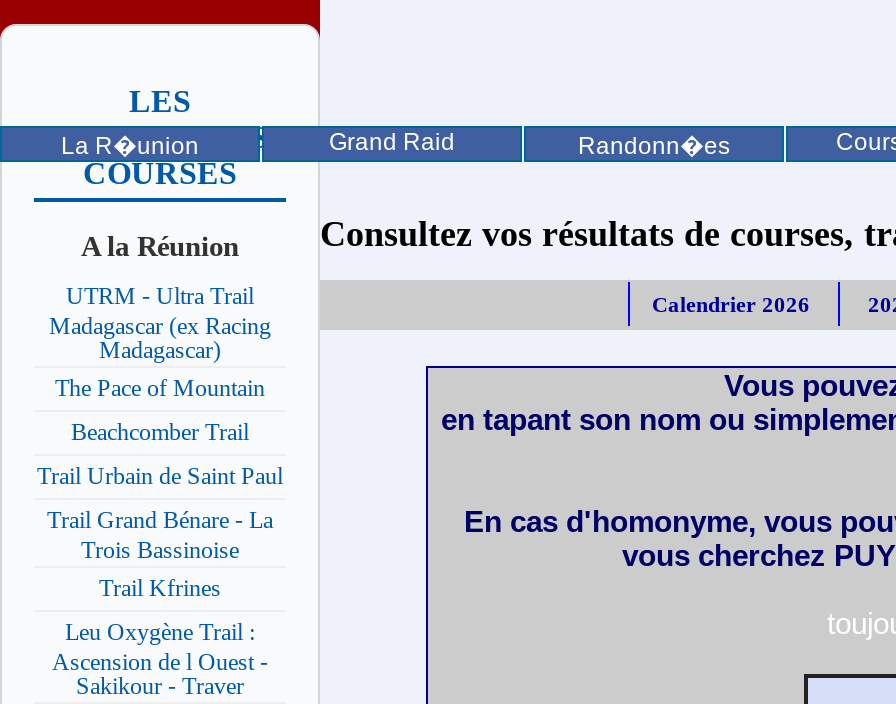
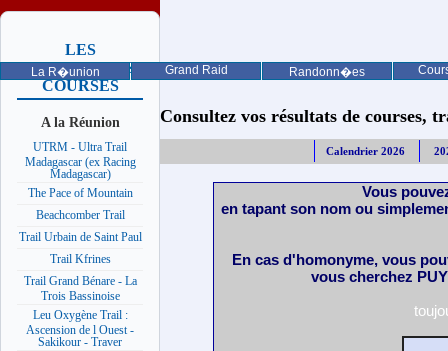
moved down: Trail Grand Bénare - La | Trois Bassinoise

moved up: Trail Kfrines
